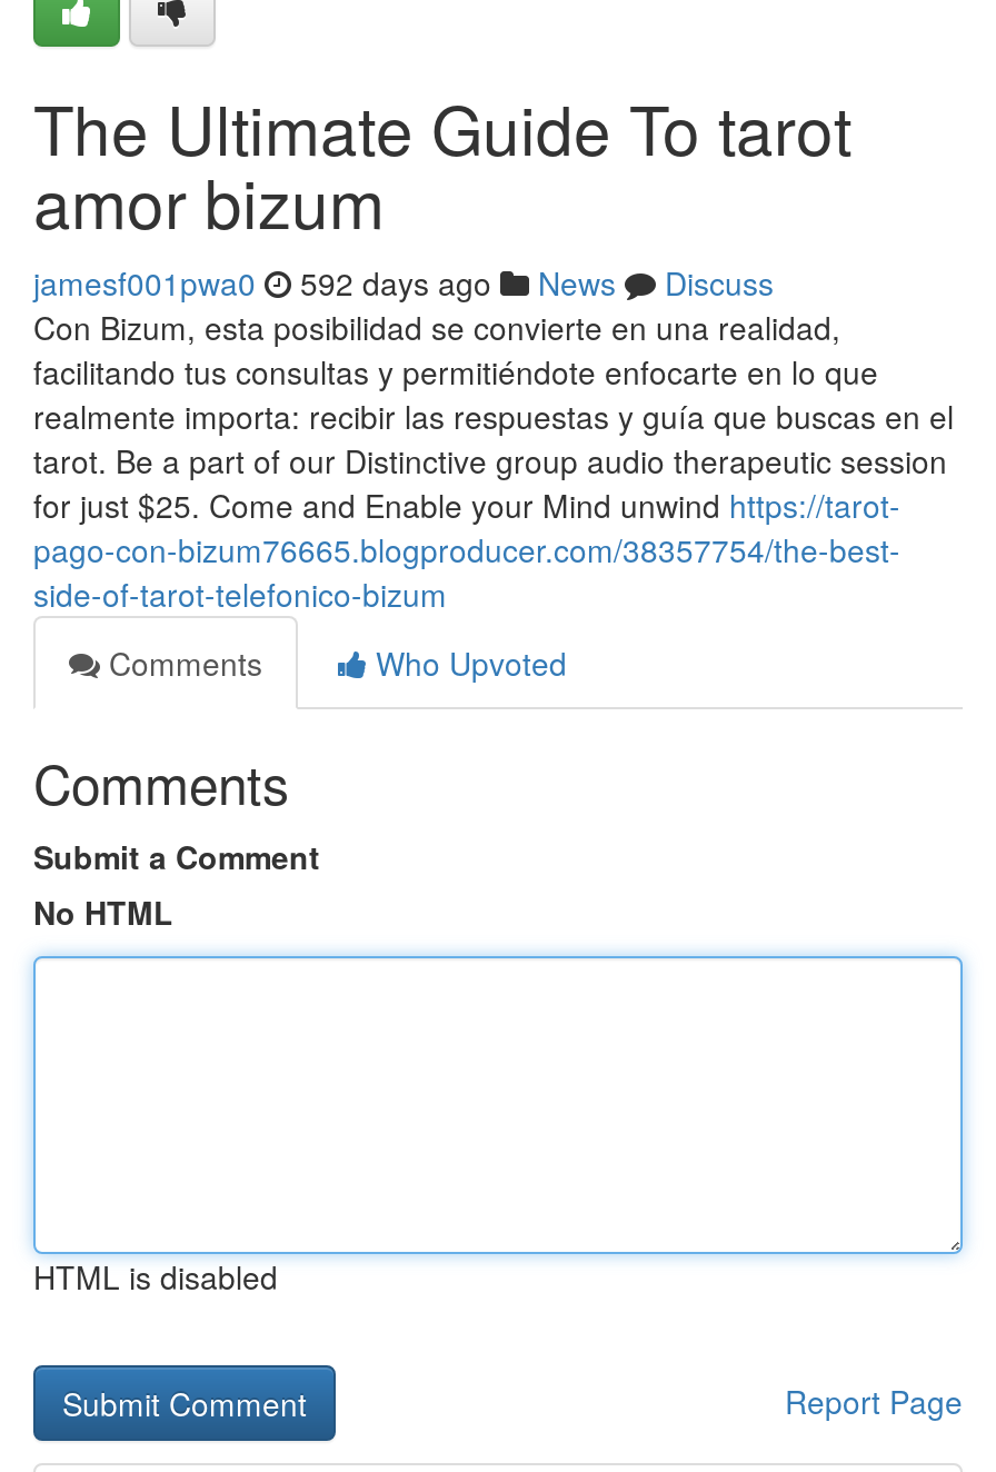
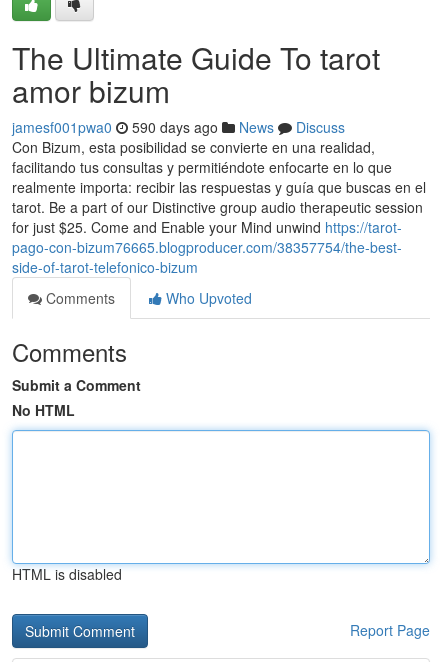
- jamesf001pwa0 592 days ago News Discuss
+ jamesf001pwa0 590 days ago News Discuss
